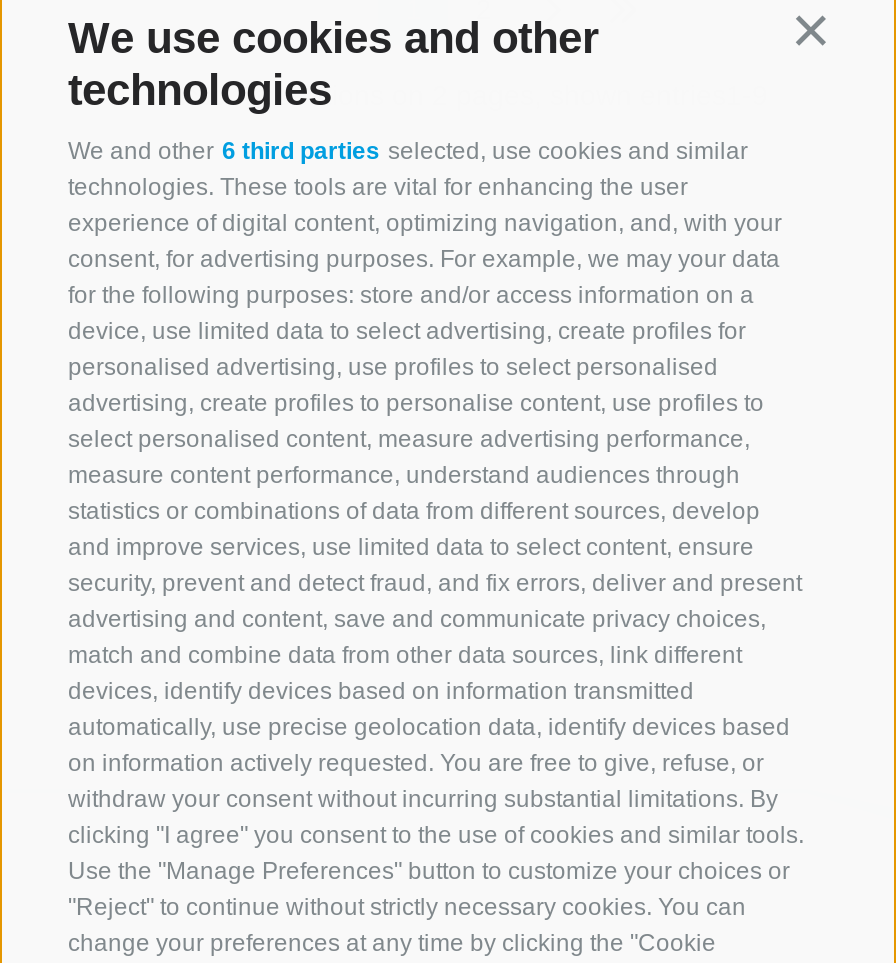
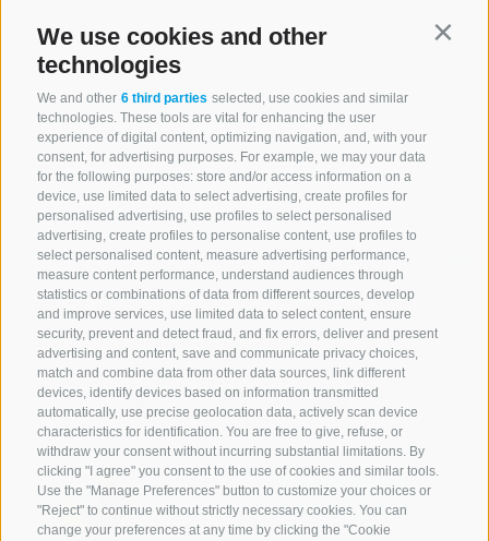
- automatically, use precise geolocation data, identify devices based
- on information actively requested. You are free to give, refuse, or
+ automatically, use precise geolocation data, actively scan device
+ characteristics for identification. You are free to give, refuse, or
